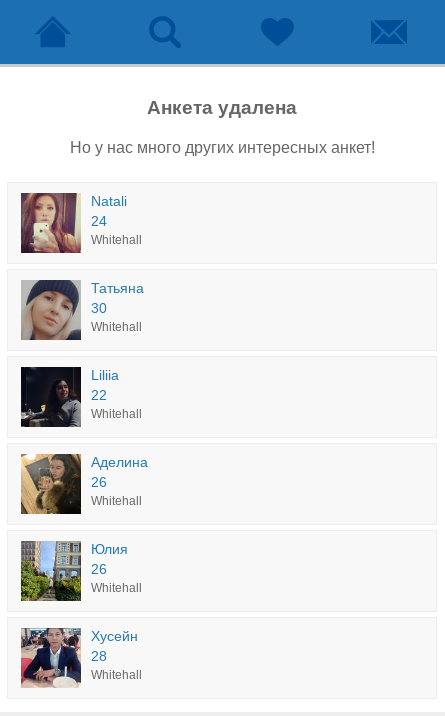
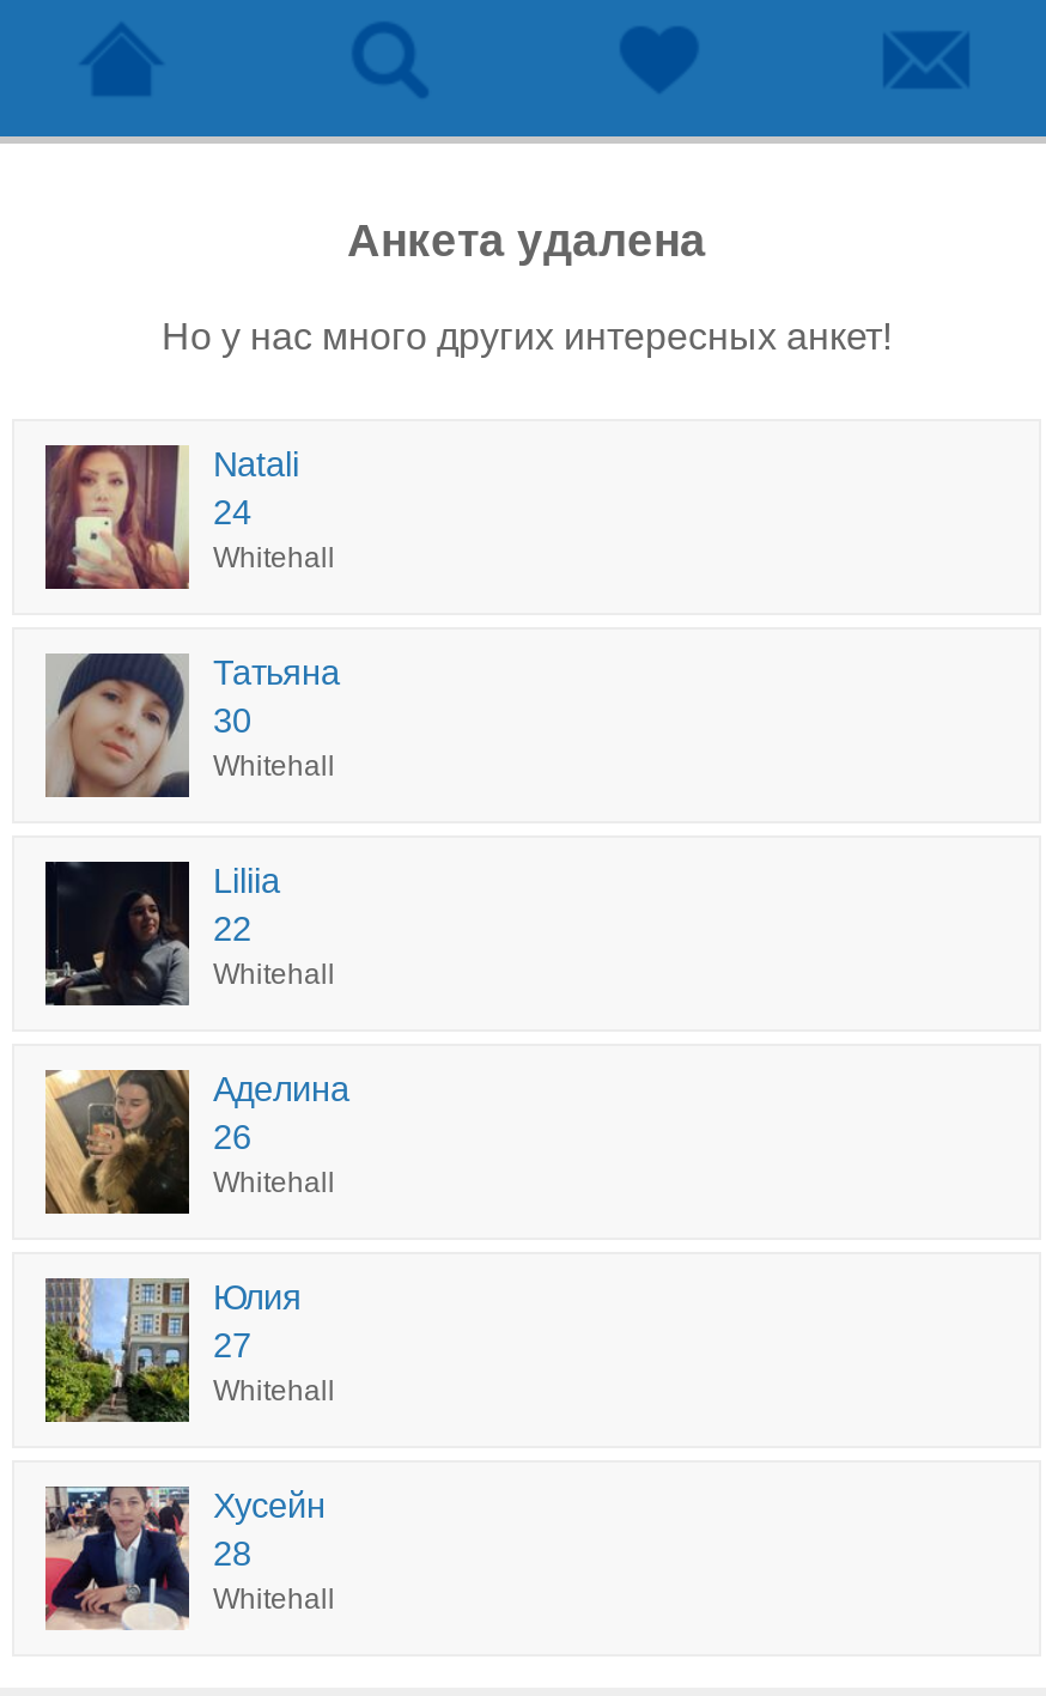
- 26
+ 27
